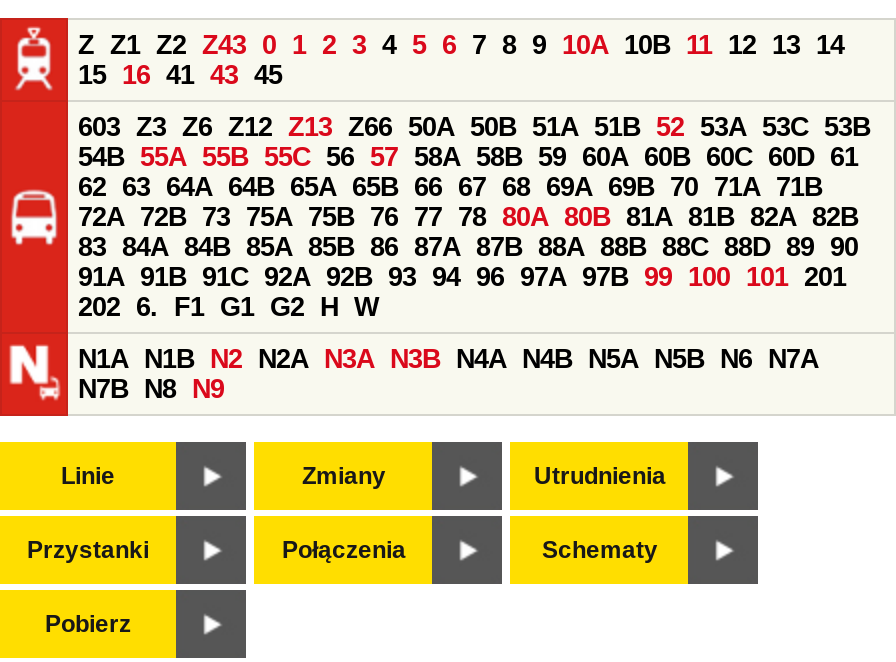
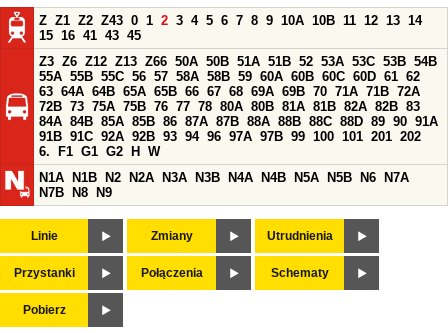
- 603 Z3 Z6 Z12 Z13 Z66 50A 50B 51A 51B 52 53A 53C 53B
- 54B 55A 55B 55C 56 57 58A 58B 59 60A 60B 60C 60D 61
- 62 63 64A 64B 65A 65B 66 67 68 69A 69B 70 71A 71B
- 72A 72B 73 75A 75B 76 77 78 80A 80B 81A 81B 82A 82B
- 83 84A 84B 85A 85B 86 87A 87B 88A 88B 88C 88D 89 90
- 91A 91B 91C 92A 92B 93 94 96 97A 97B 99 100 101 201
- 202 6. F1 G1 G2 H W
+ Z3 Z6 Z12 Z13 Z66 50A 50B 51A 51B 52 53A 53C 53B 54B
+ 55A 55B 55C 56 57 58A 58B 59 60A 60B 60C 60D 61 62
+ 63 64A 64B 65A 65B 66 67 68 69A 69B 70 71A 71B 72A
+ 72B 73 75A 75B 76 77 78 80A 80B 81A 81B 82A 82B 83
+ 84A 84B 85A 85B 86 87A 87B 88A 88B 88C 88D 89 90 91A
+ 91B 91C 92A 92B 93 94 96 97A 97B 99 100 101 201 202
+ 6. F1 G1 G2 H W
